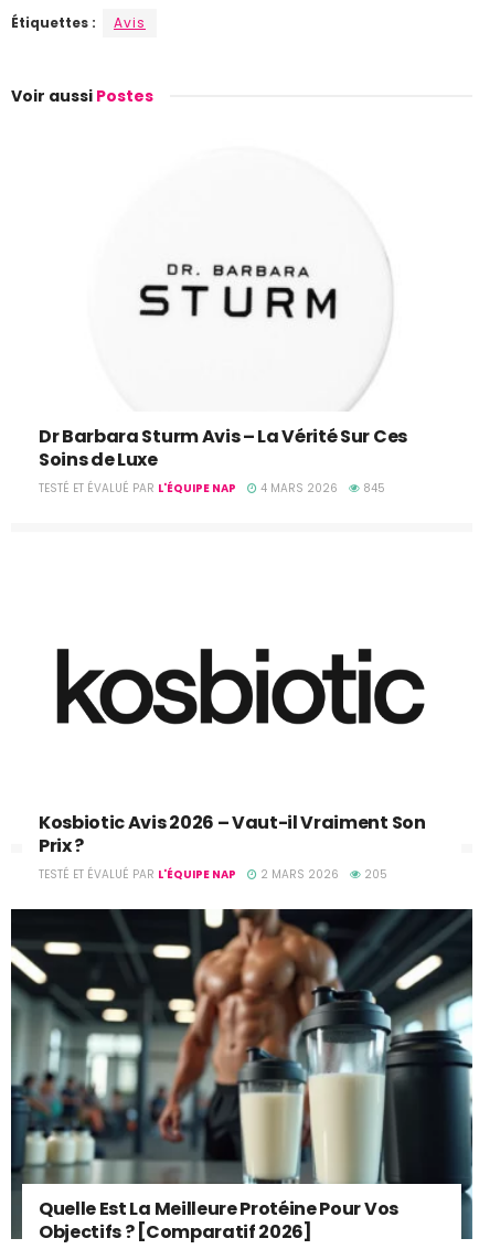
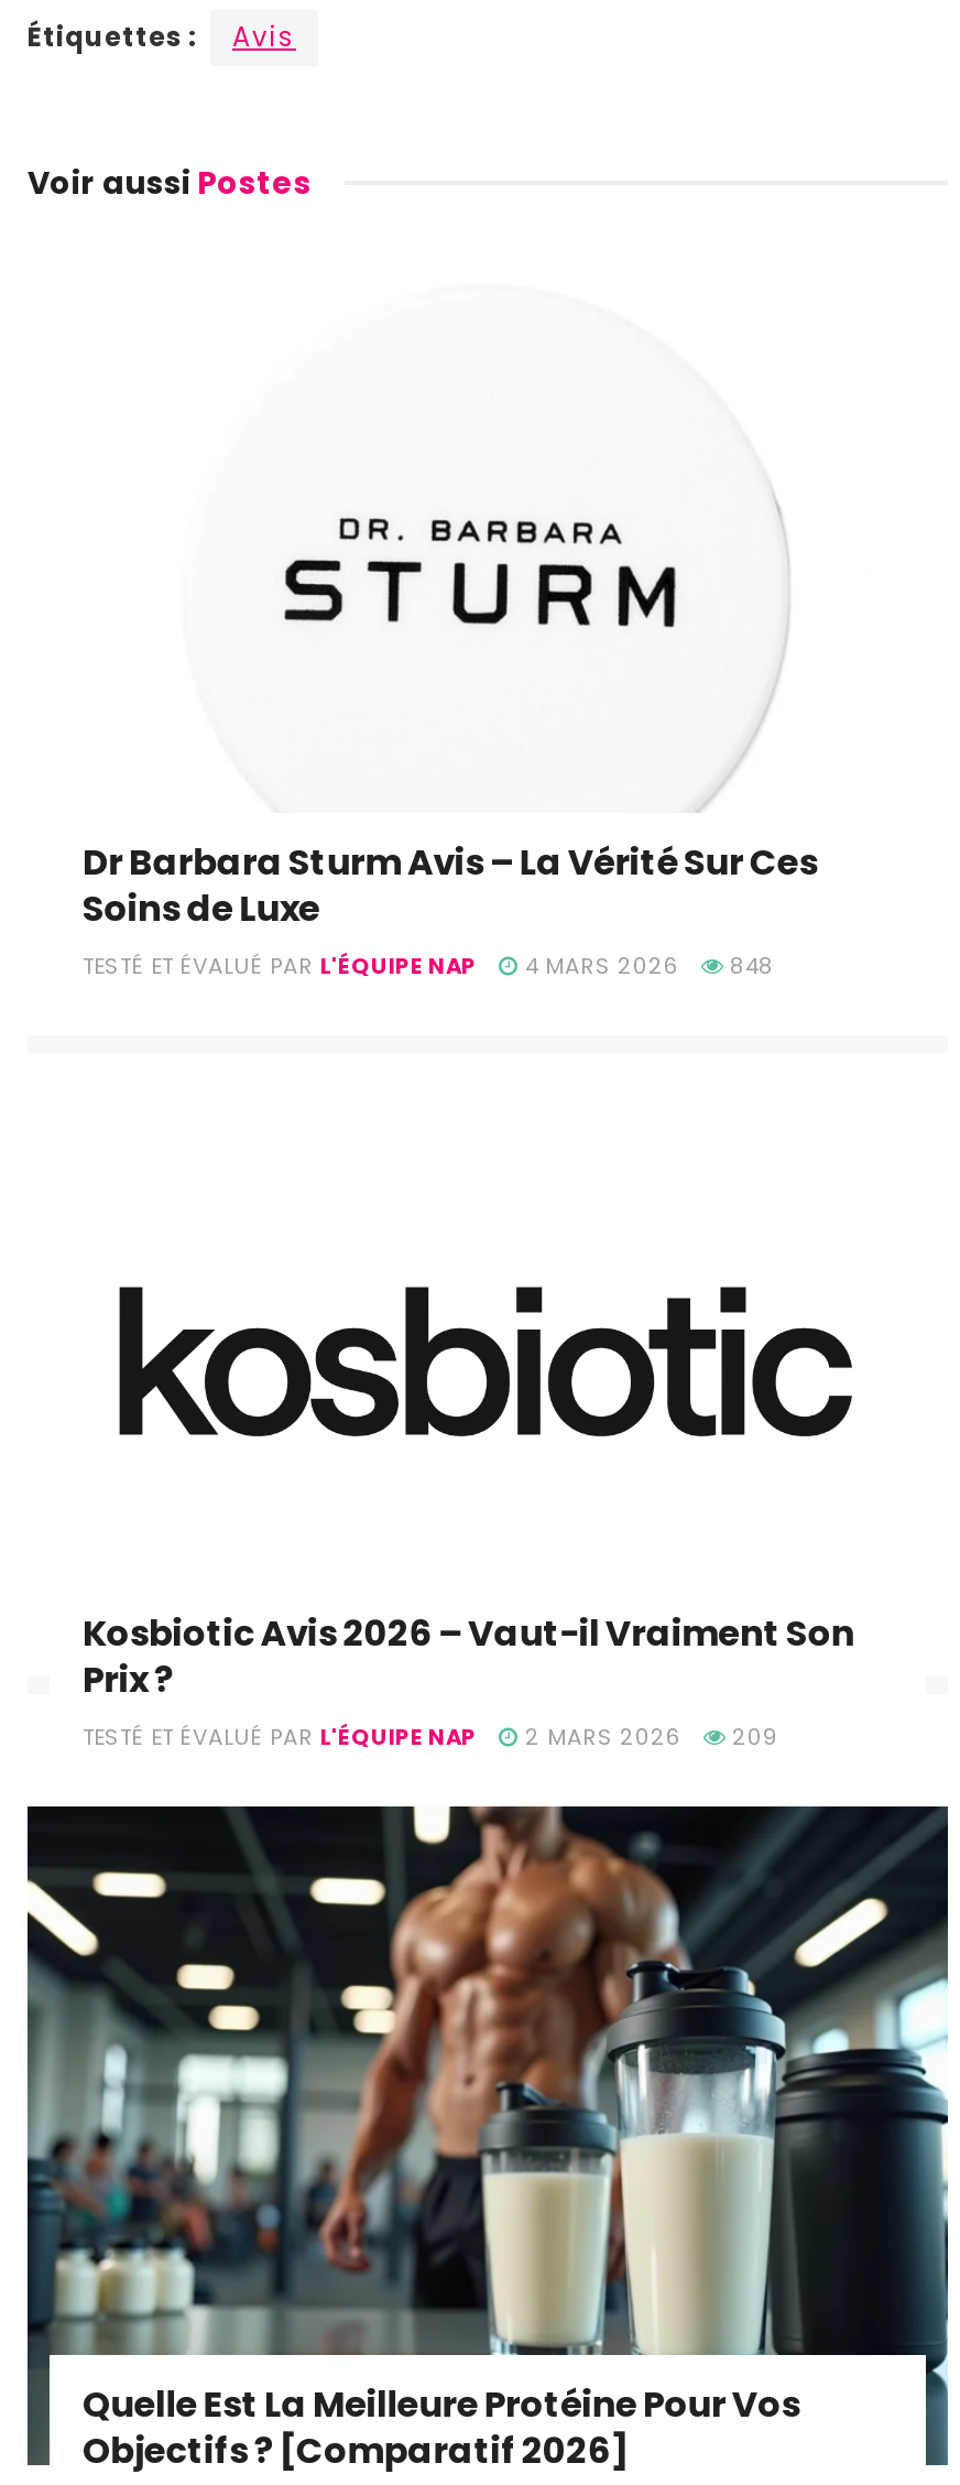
- TESTÉ ET ÉVALUÉ PAR L'ÉQUIPE NAP 4 MARS 2026 845
+ TESTÉ ET ÉVALUÉ PAR L'ÉQUIPE NAP 4 MARS 2026 848

- TESTÉ ET ÉVALUÉ PAR L'ÉQUIPE NAP 2 MARS 2026 205
+ TESTÉ ET ÉVALUÉ PAR L'ÉQUIPE NAP 2 MARS 2026 209
